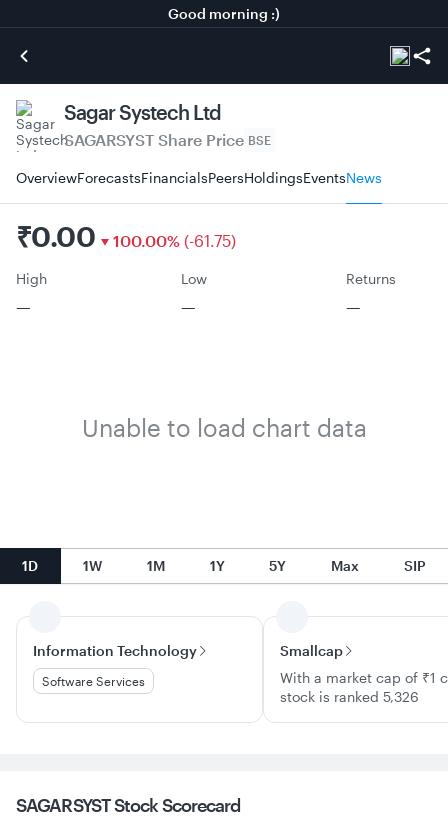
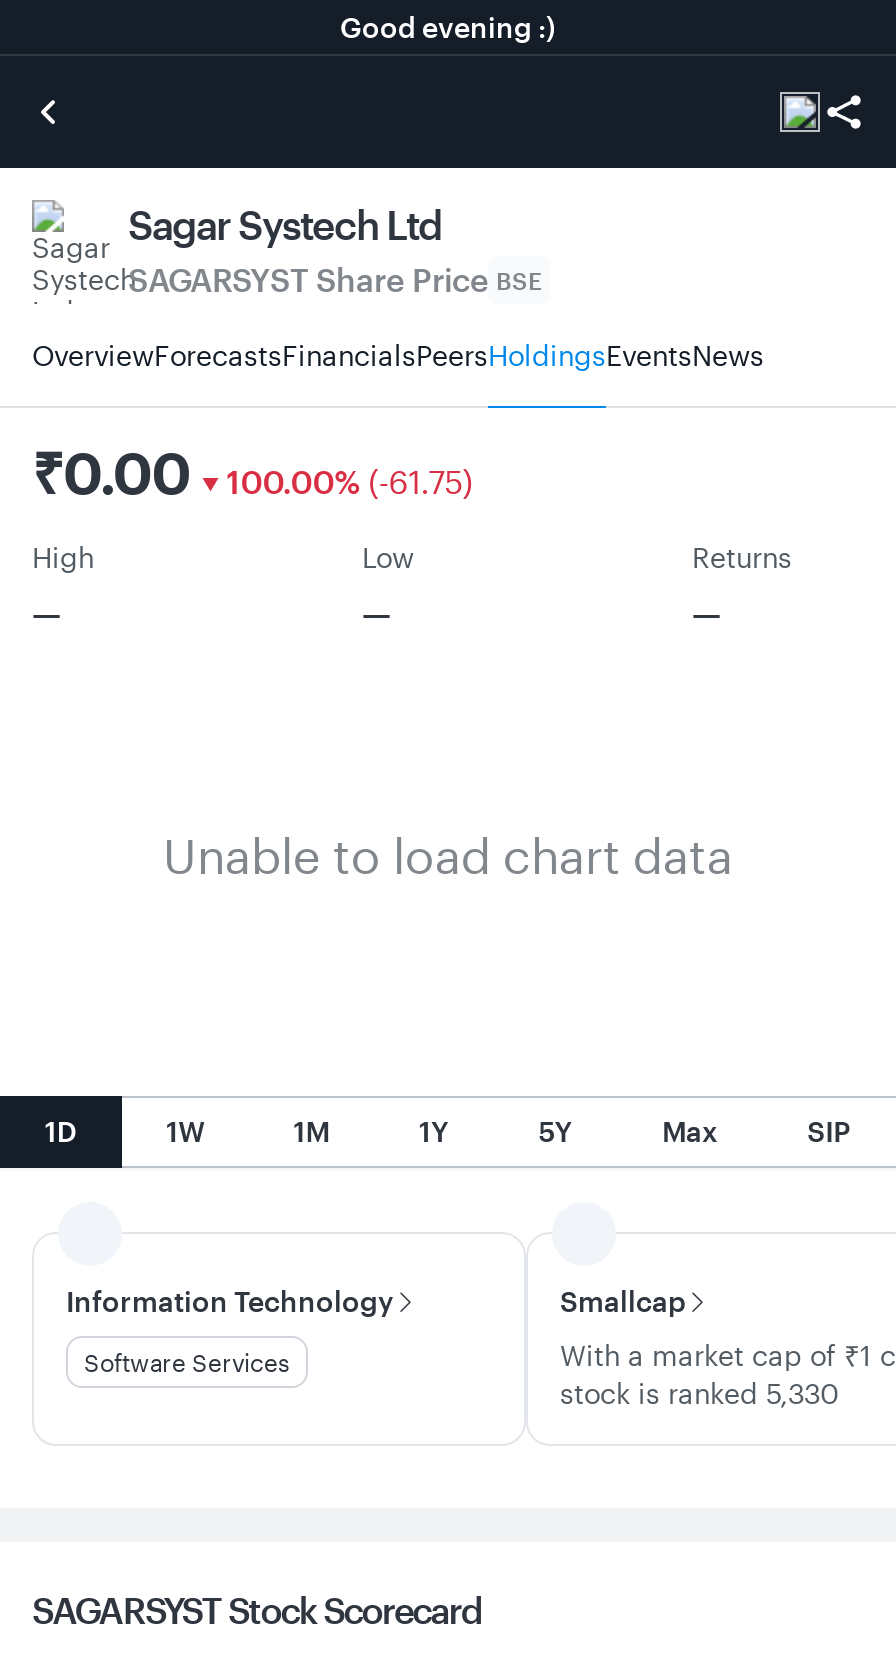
- Good morning :)
+ Good evening :)

- stock is ranked 5,326
+ stock is ranked 5,330
